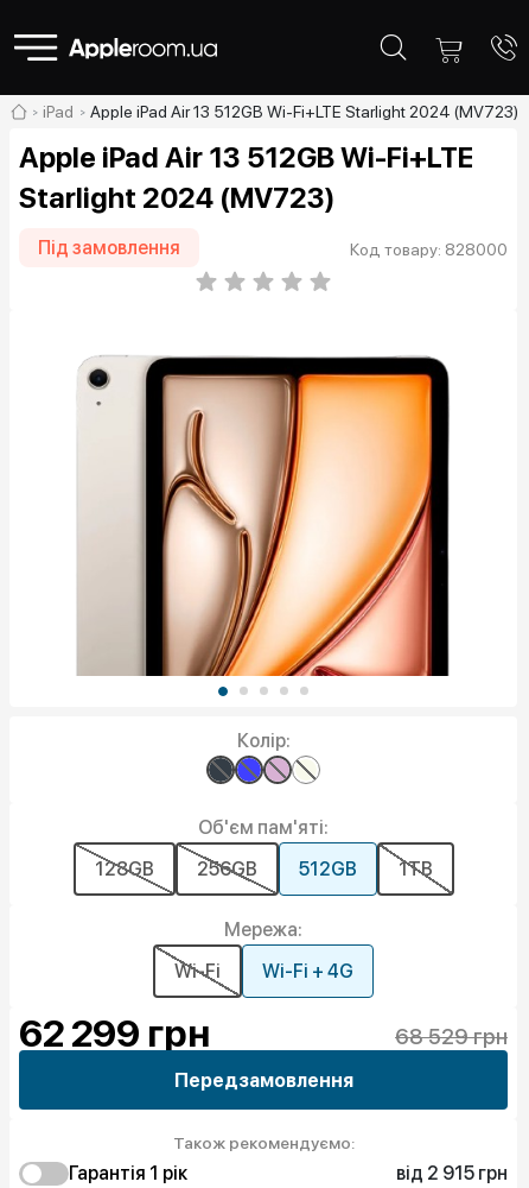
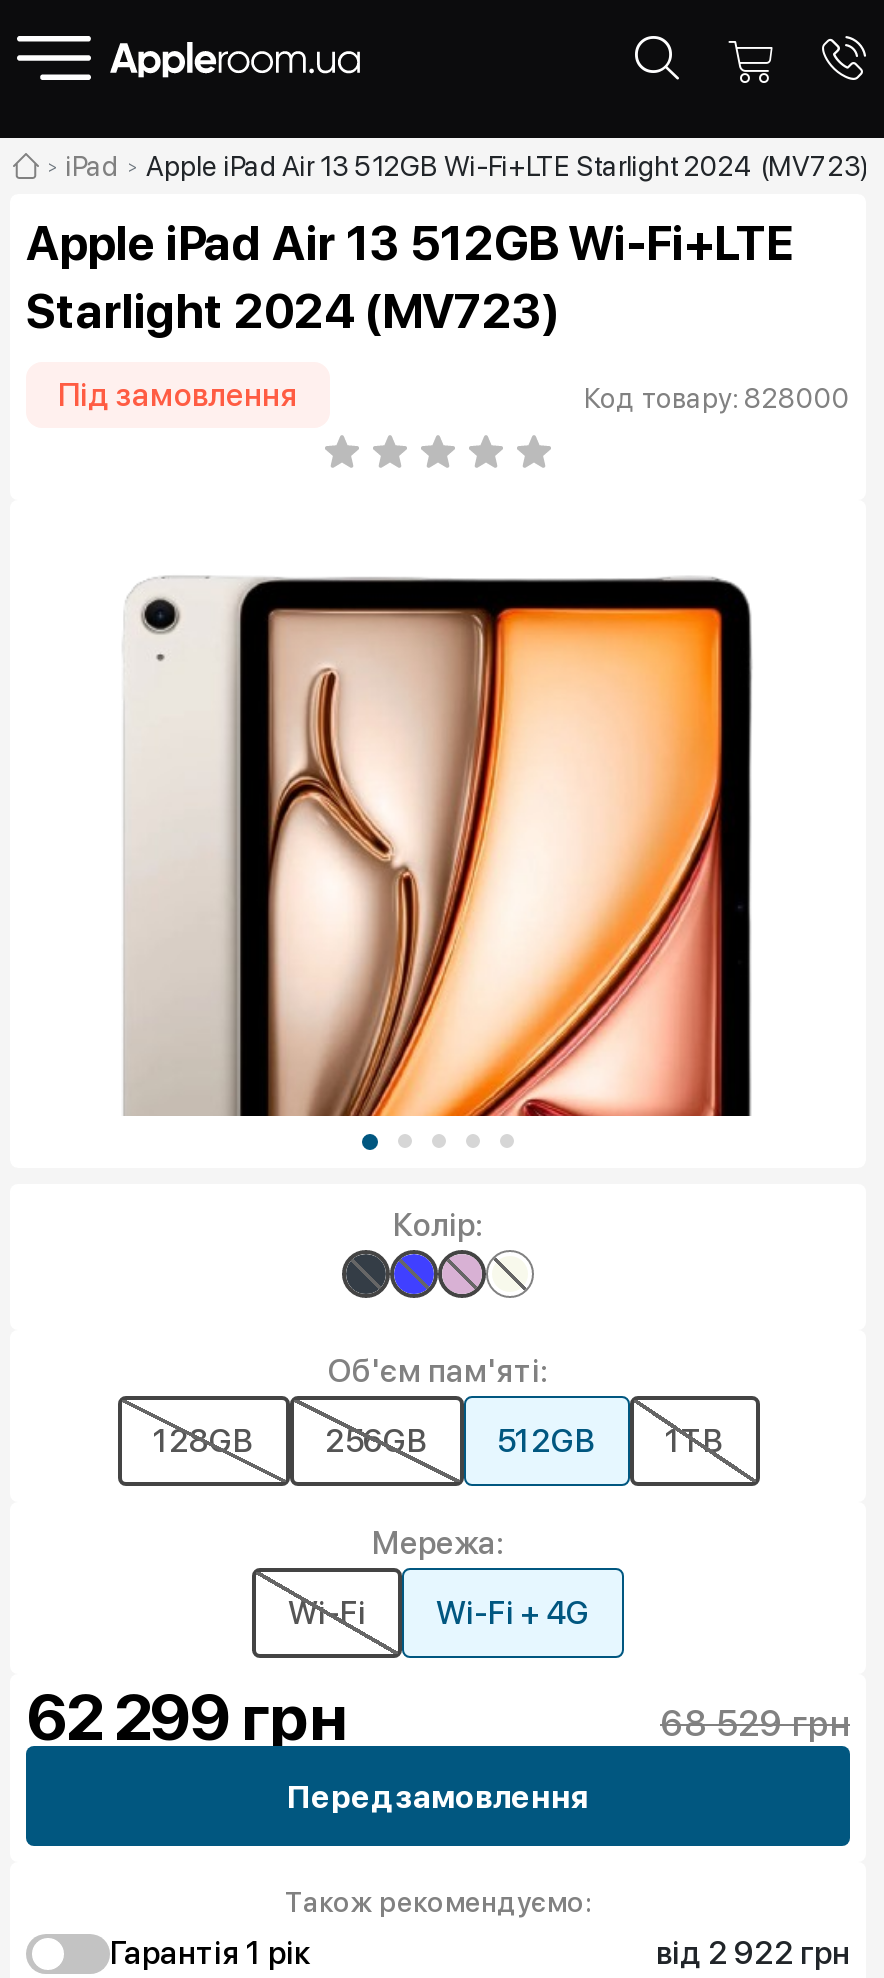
- від 2 915 грн
+ від 2 922 грн
